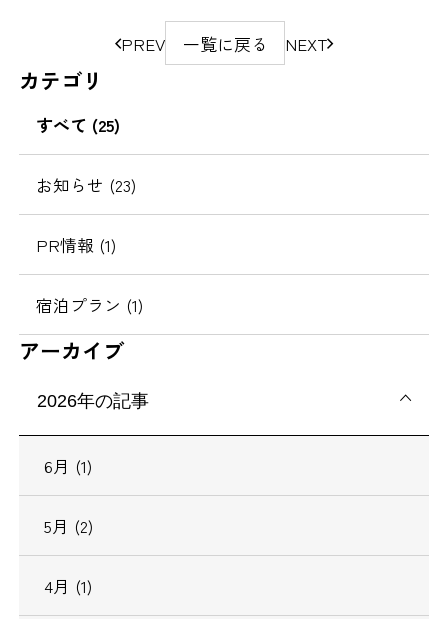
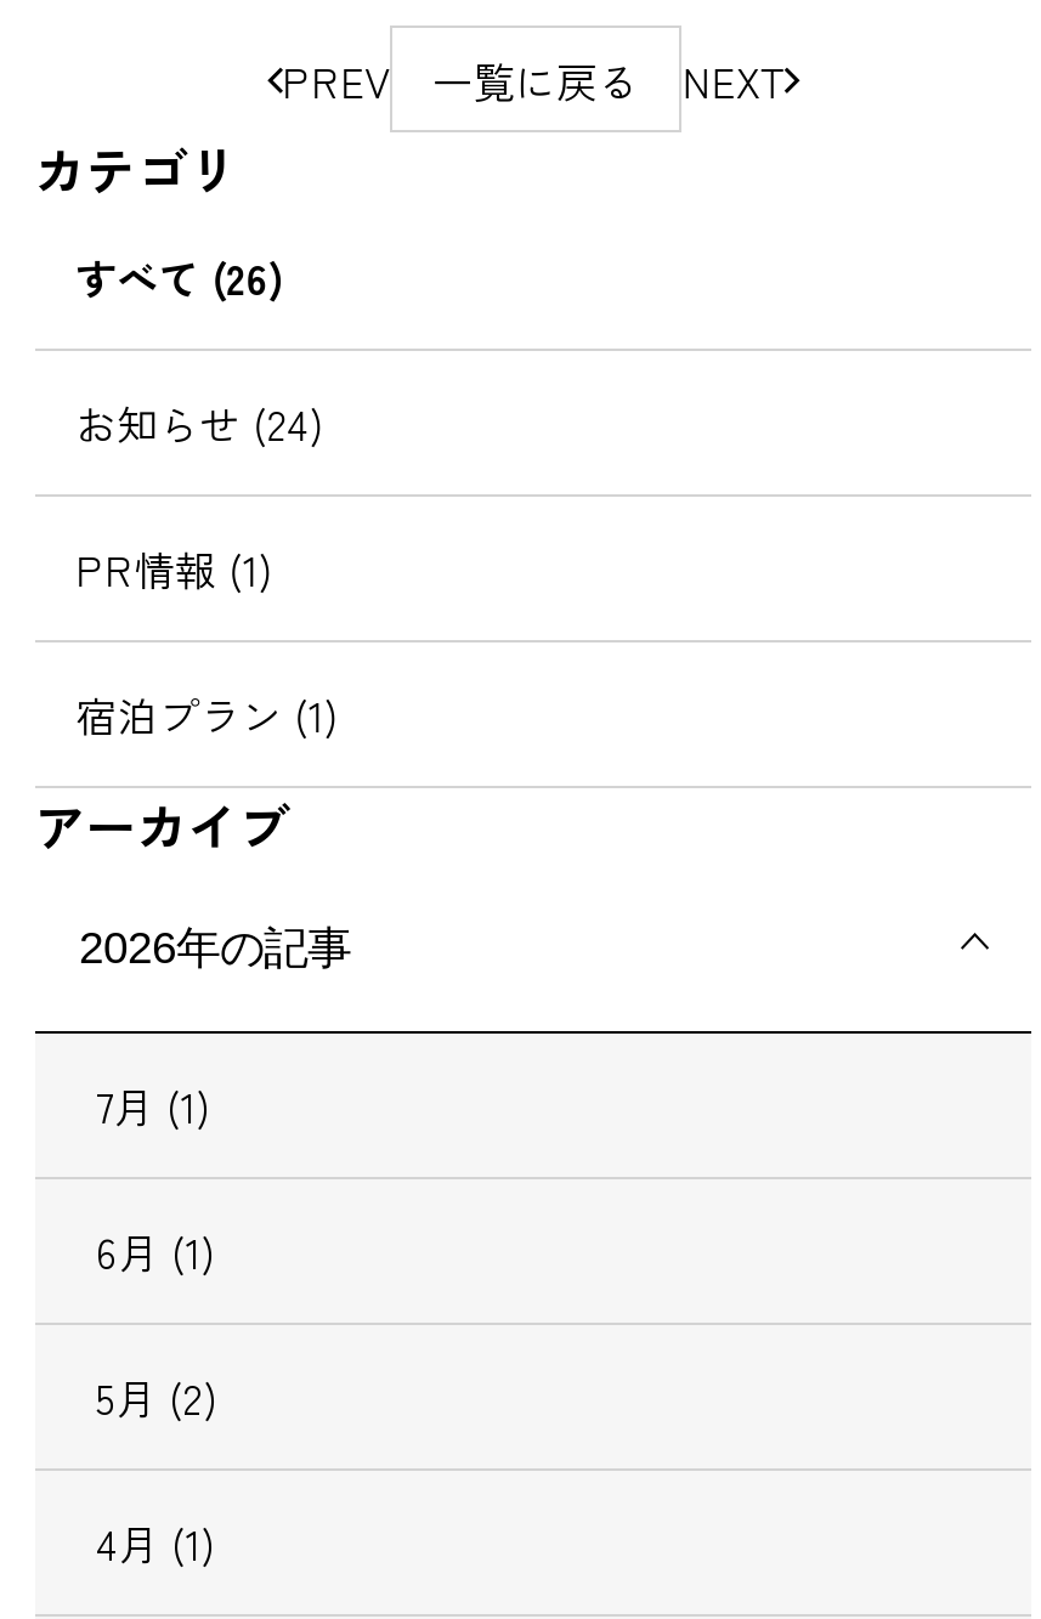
- すべて (25)
+ すべて (26)

- お知らせ (23)
+ お知らせ (24)

+ 7月 (1)
